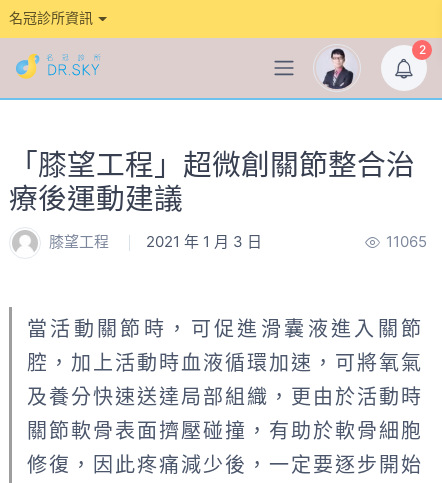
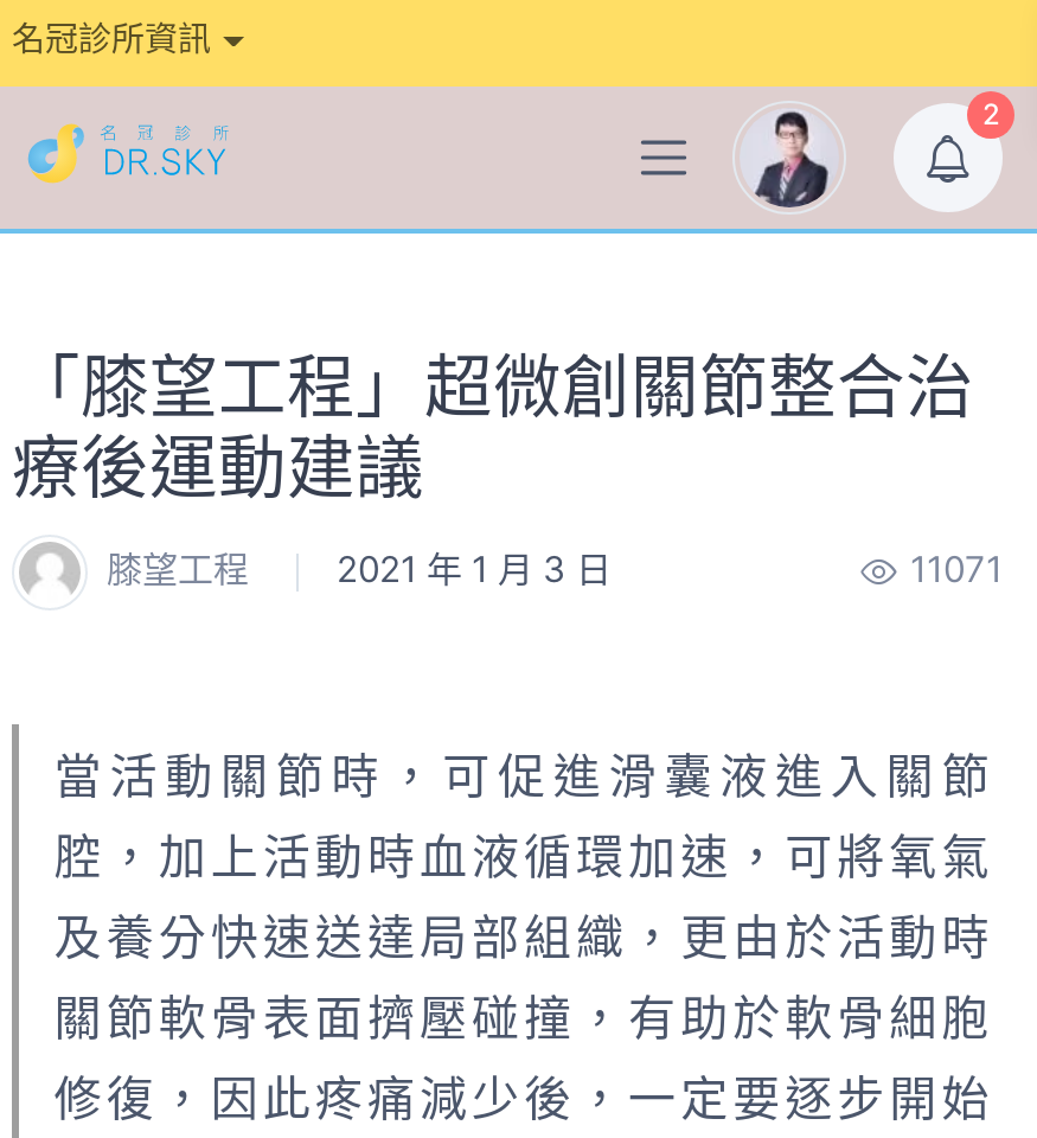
- 11065
+ 11071
